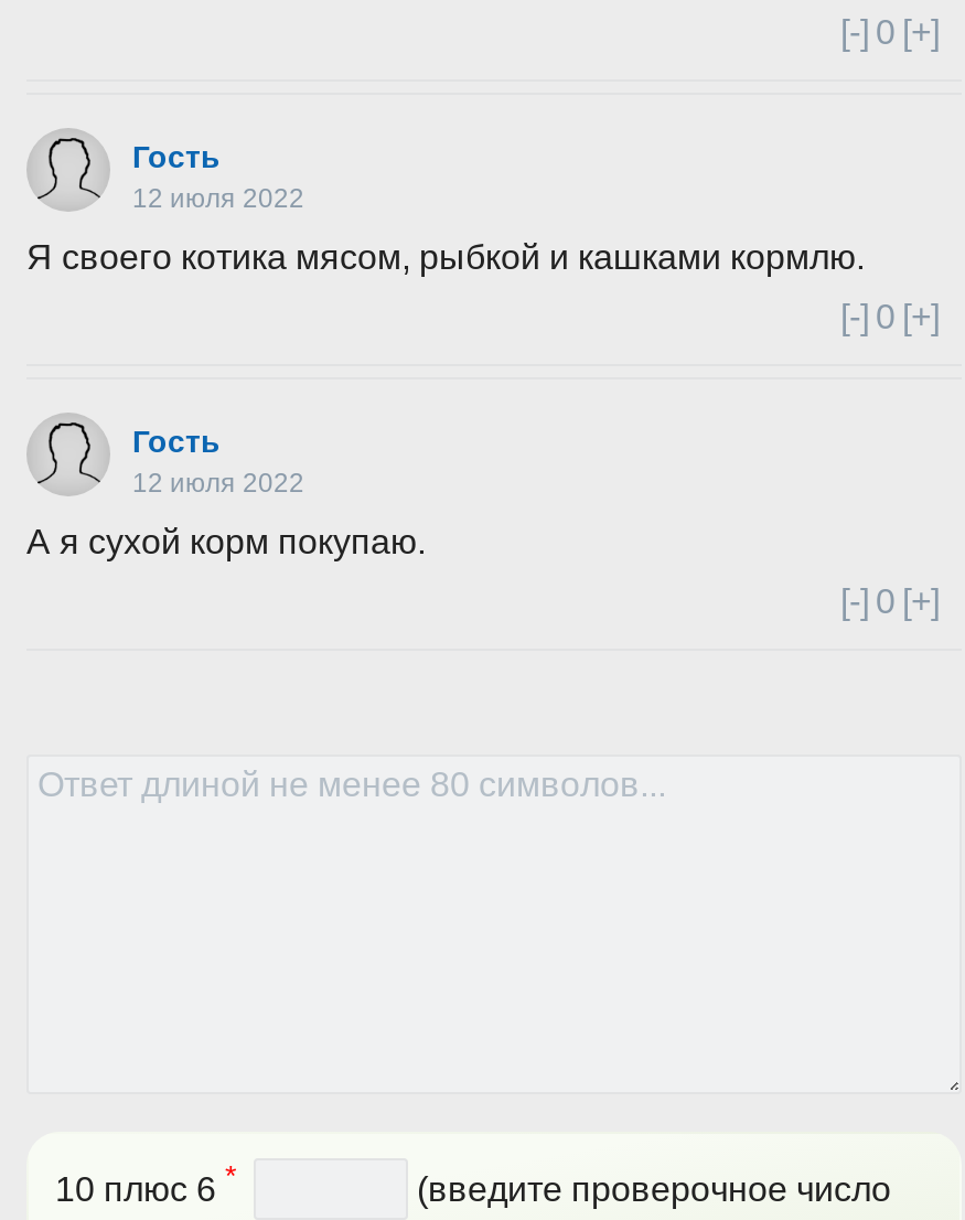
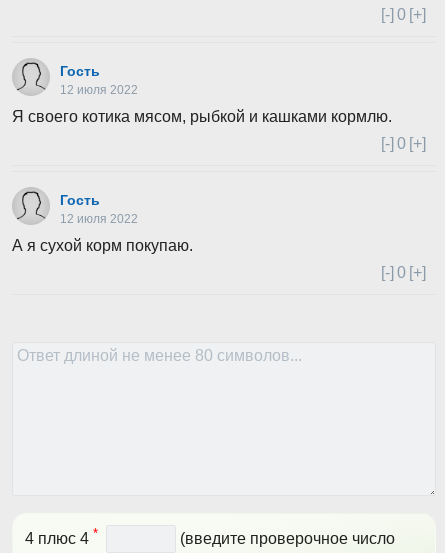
- 10 плюс 6 *
+ 4 плюс 4 *
